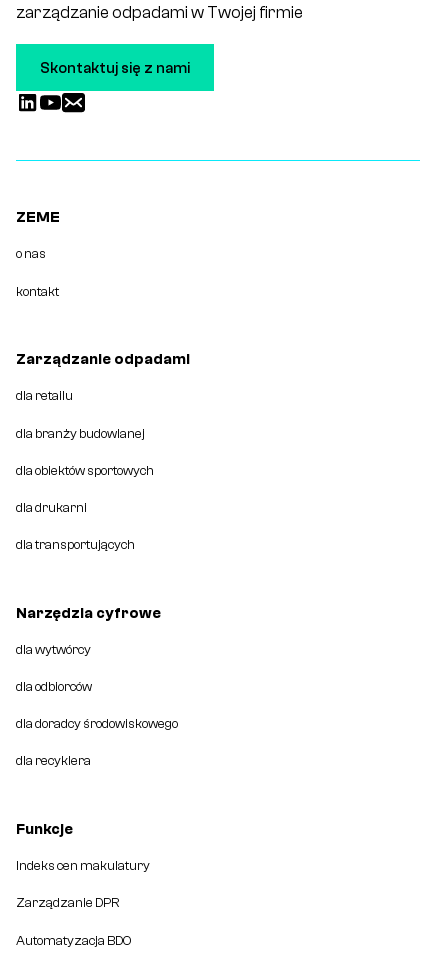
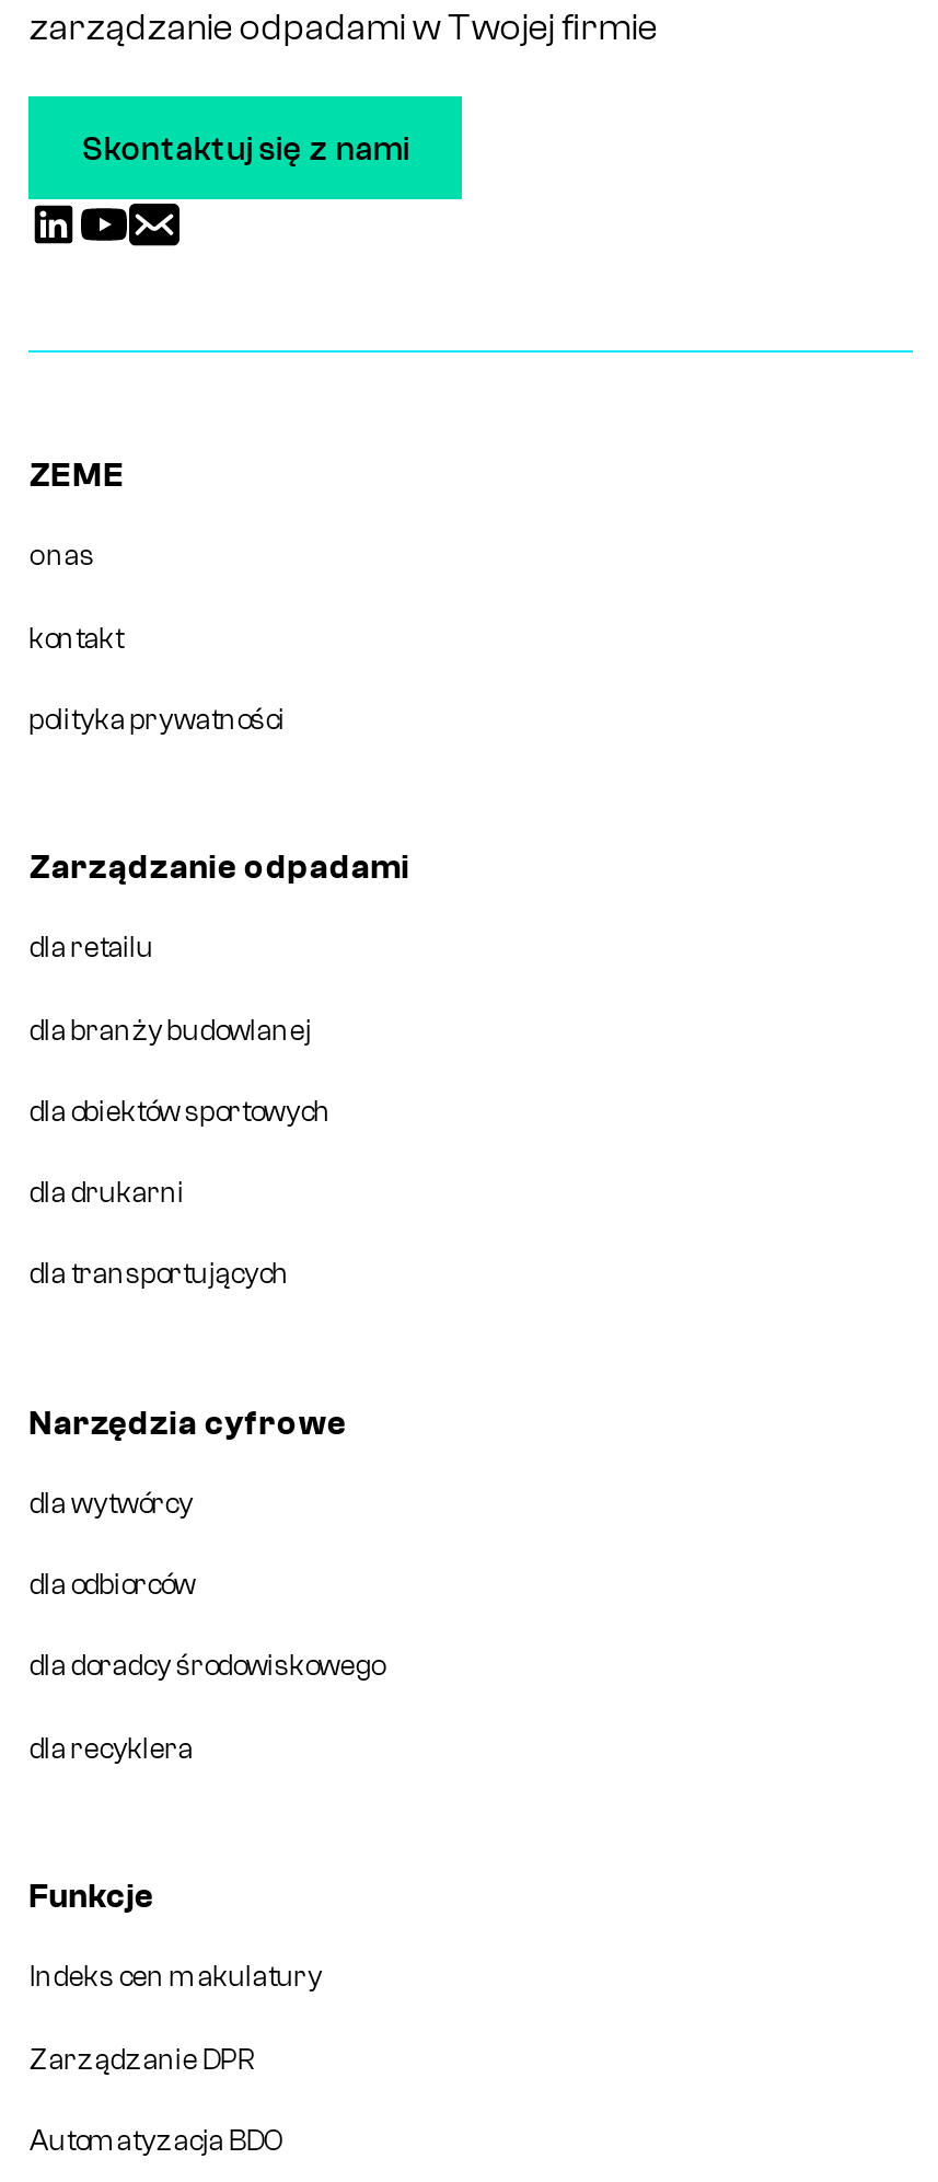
+ polityka prywatności
